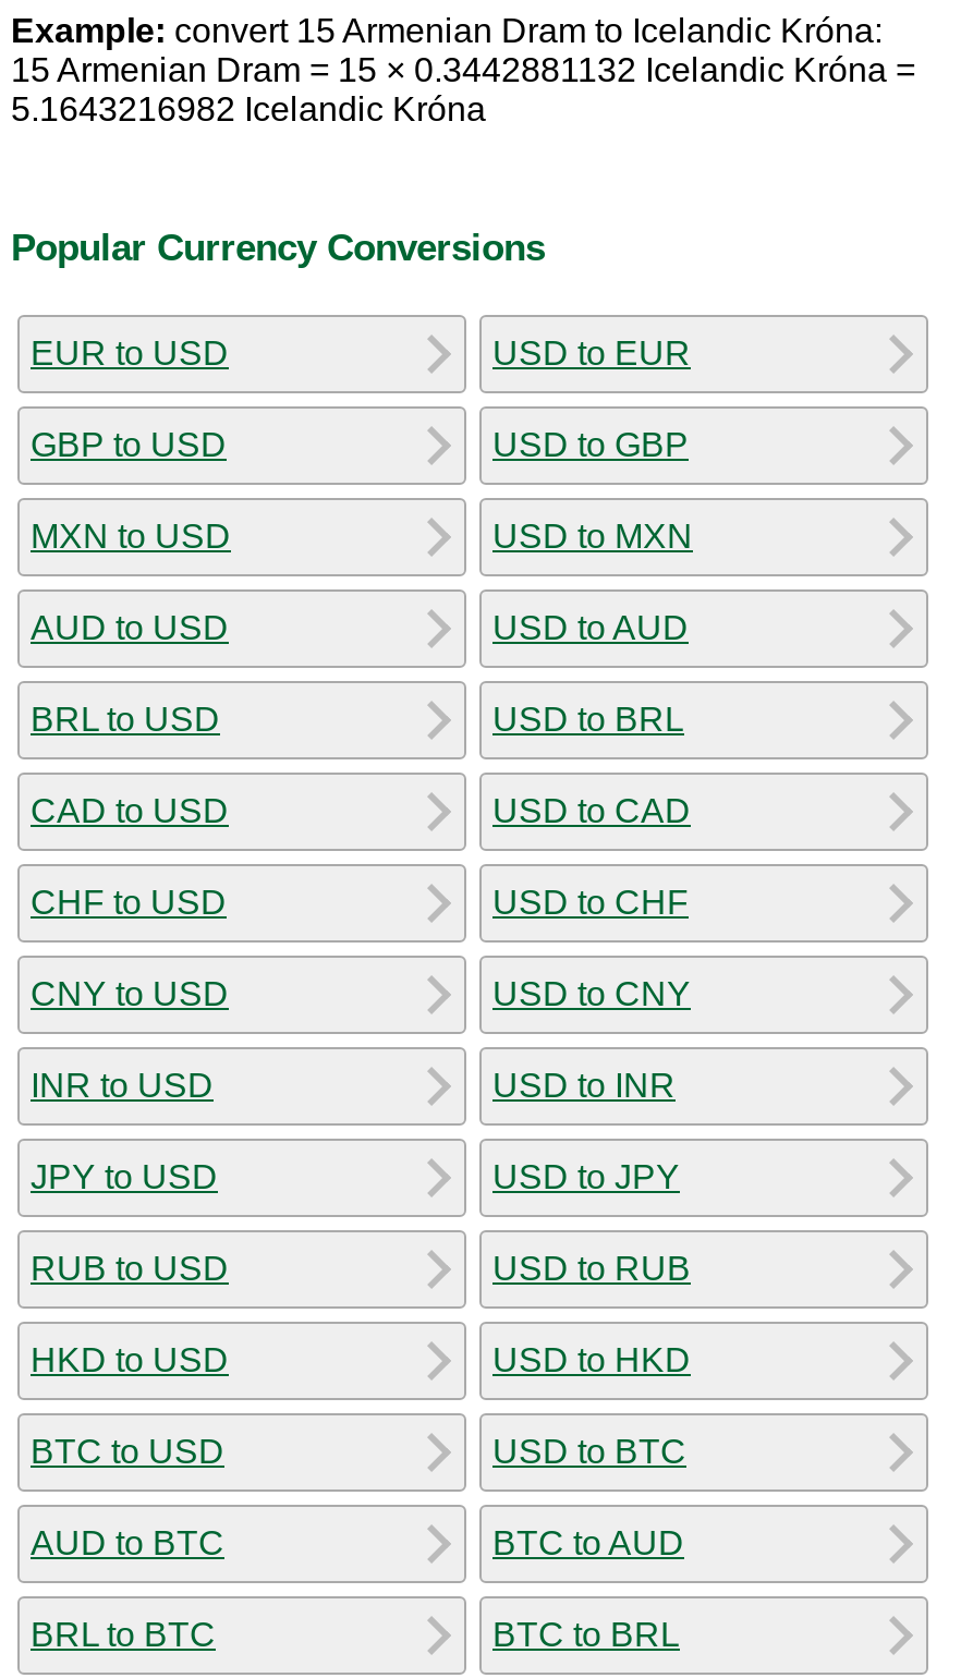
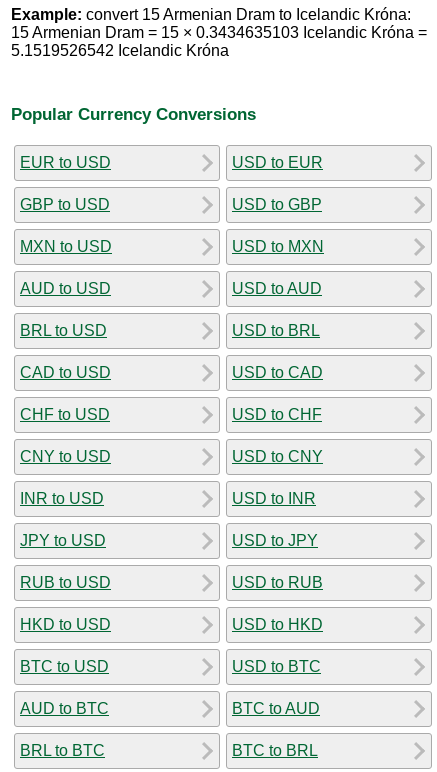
- 15 Armenian Dram = 15 × 0.3442881132 Icelandic Króna =
+ 15 Armenian Dram = 15 × 0.3434635103 Icelandic Króna =

- 5.1643216982 Icelandic Króna
+ 5.1519526542 Icelandic Króna
